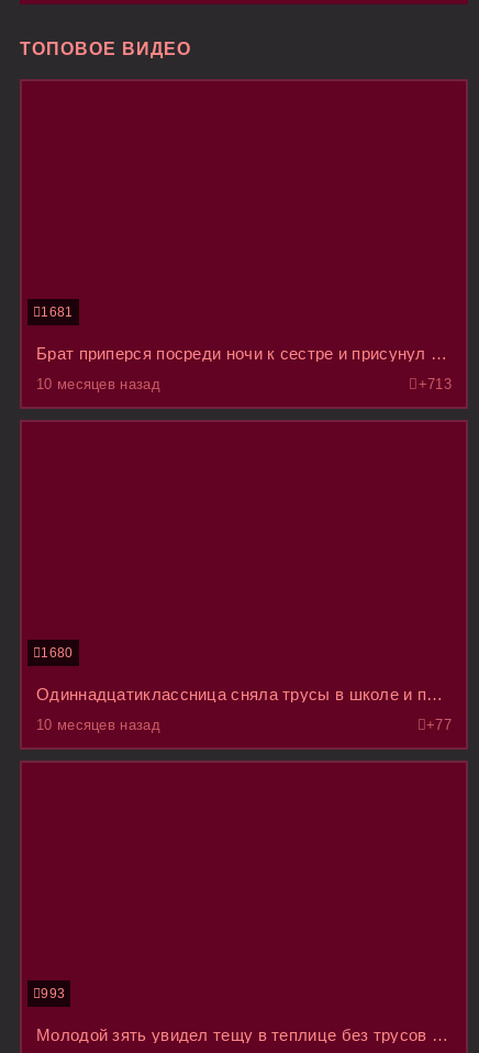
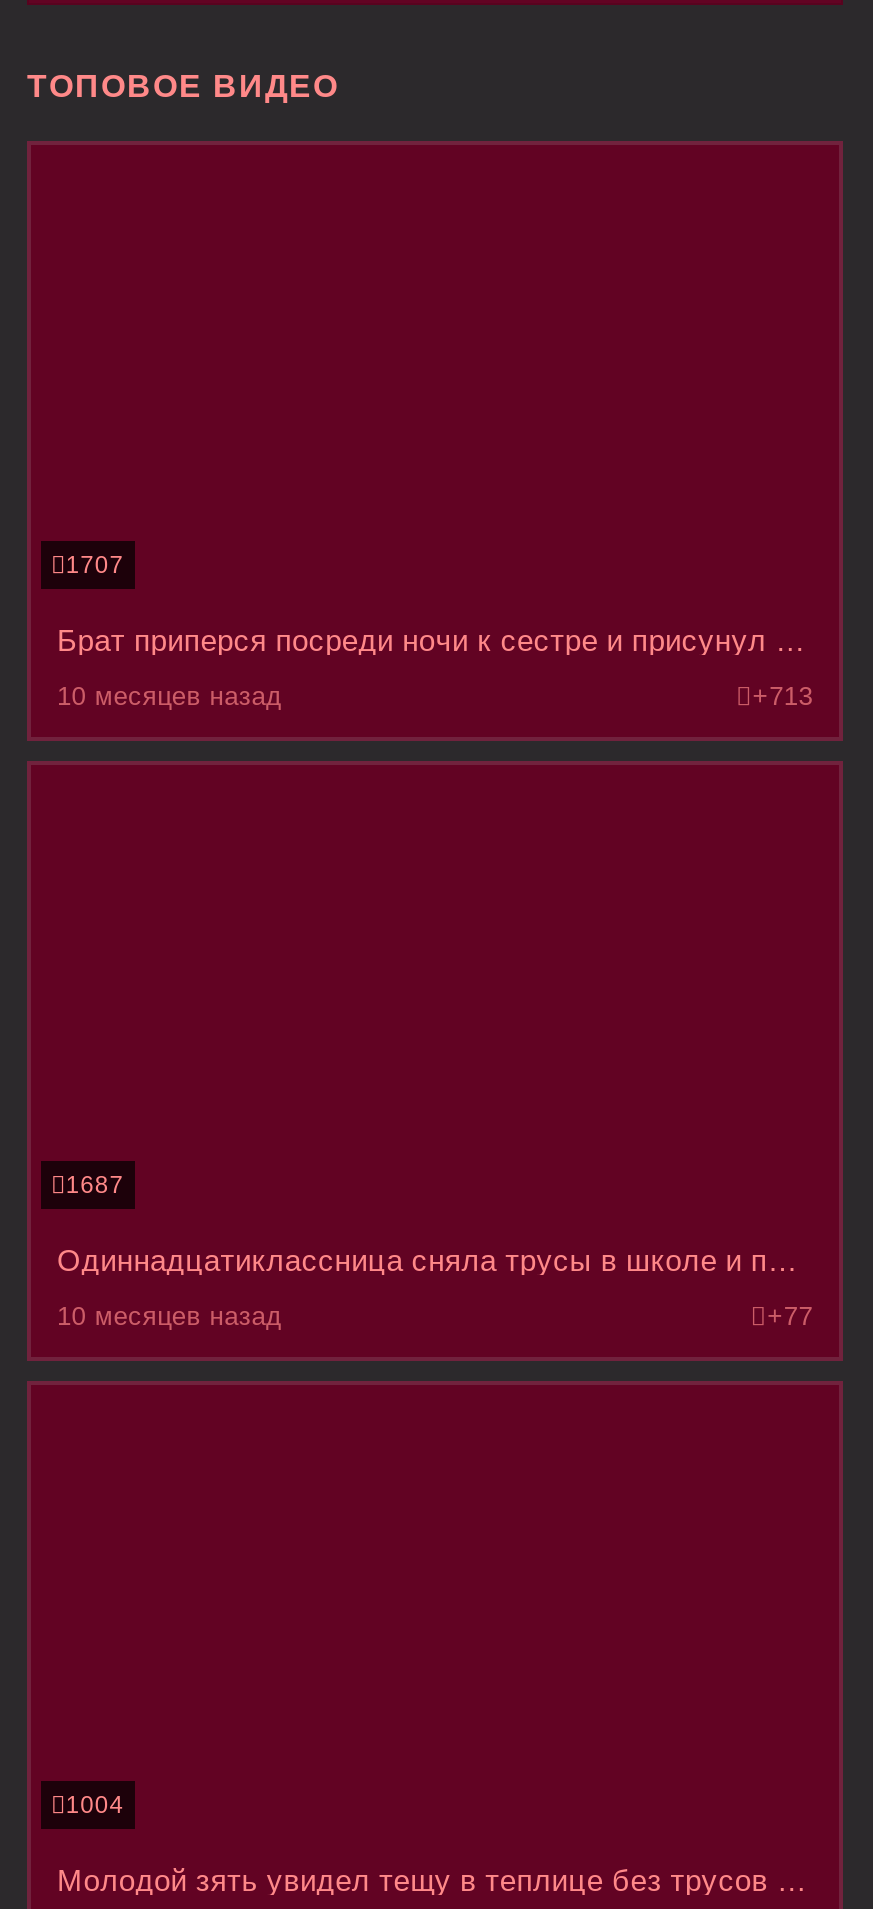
- 1681
+ 1707

- 1680
+ 1687

- 993
+ 1004
